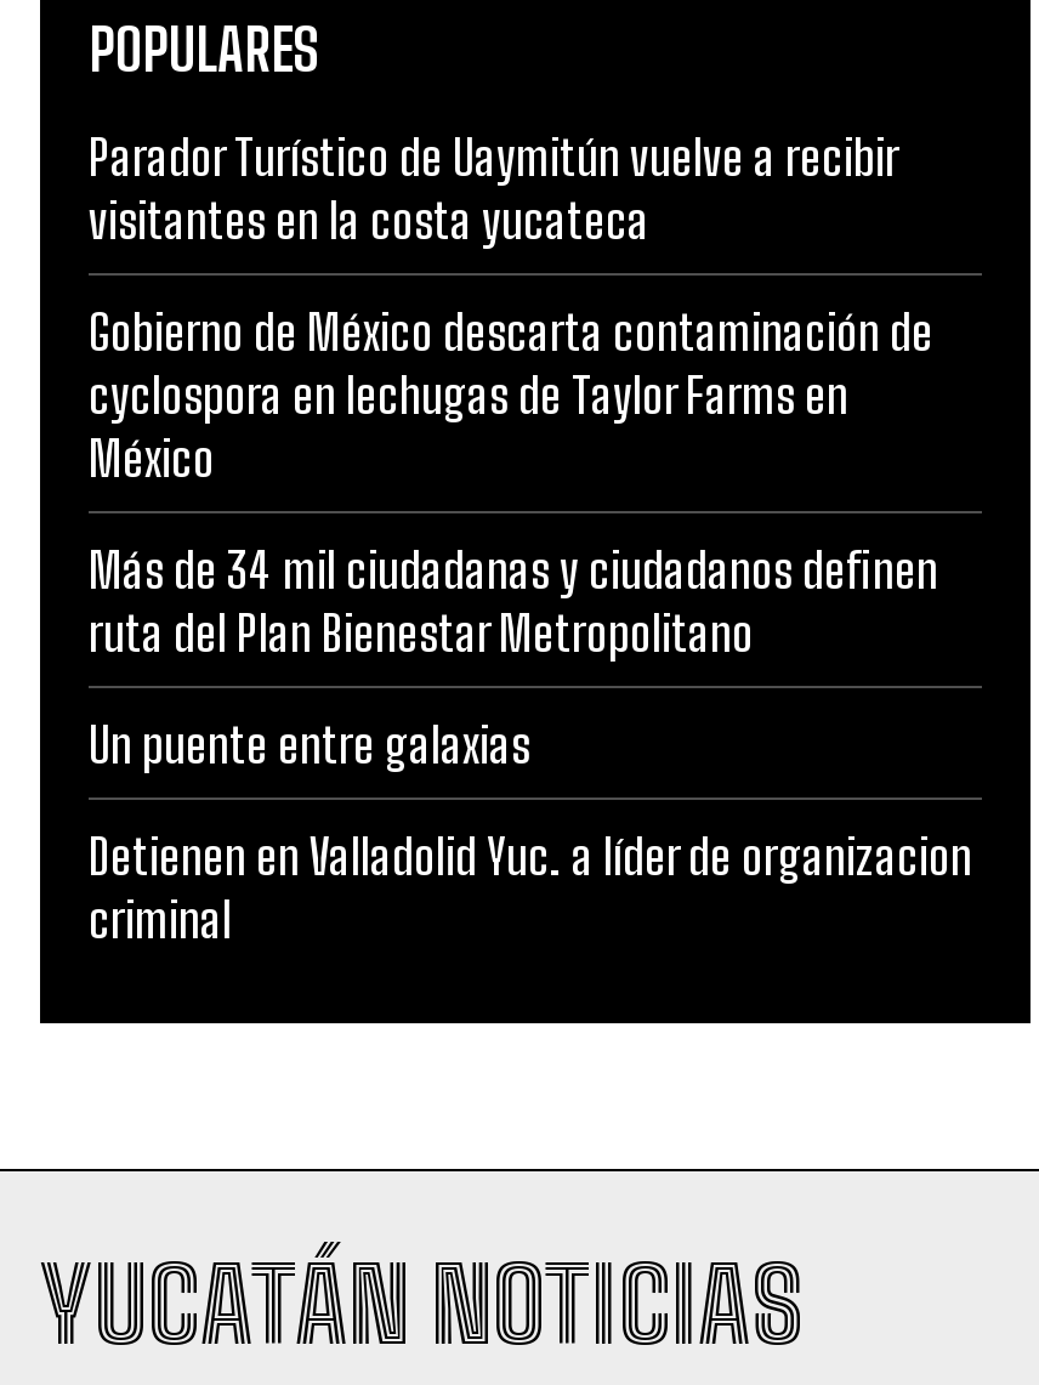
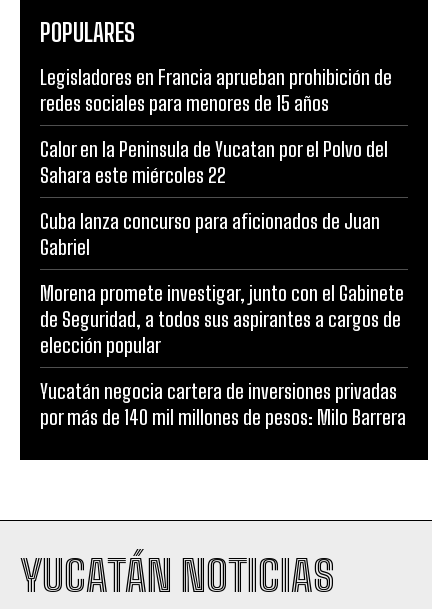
- Parador Turístico de Uaymitún vuelve a recibir
- visitantes en la costa yucateca
+ Legisladores en Francia aprueban prohibición de
+ redes sociales para menores de 15 años

- Gobierno de México descarta contaminación de
- cyclospora en lechugas de Taylor Farms en
- México
+ Calor en la Peninsula de Yucatan por el Polvo del
+ Sahara este miércoles 22

- Más de 34 mil ciudadanas y ciudadanos definen
- ruta del Plan Bienestar Metropolitano
+ Cuba lanza concurso para aficionados de Juan
+ Gabriel

- Un puente entre galaxias
+ Morena promete investigar, junto con el Gabinete
+ de Seguridad, a todos sus aspirantes a cargos de
+ elección popular

- Detienen en Valladolid Yuc. a líder de organizacion
- criminal
+ Yucatán negocia cartera de inversiones privadas
+ por más de 140 mil millones de pesos: Milo Barrera
